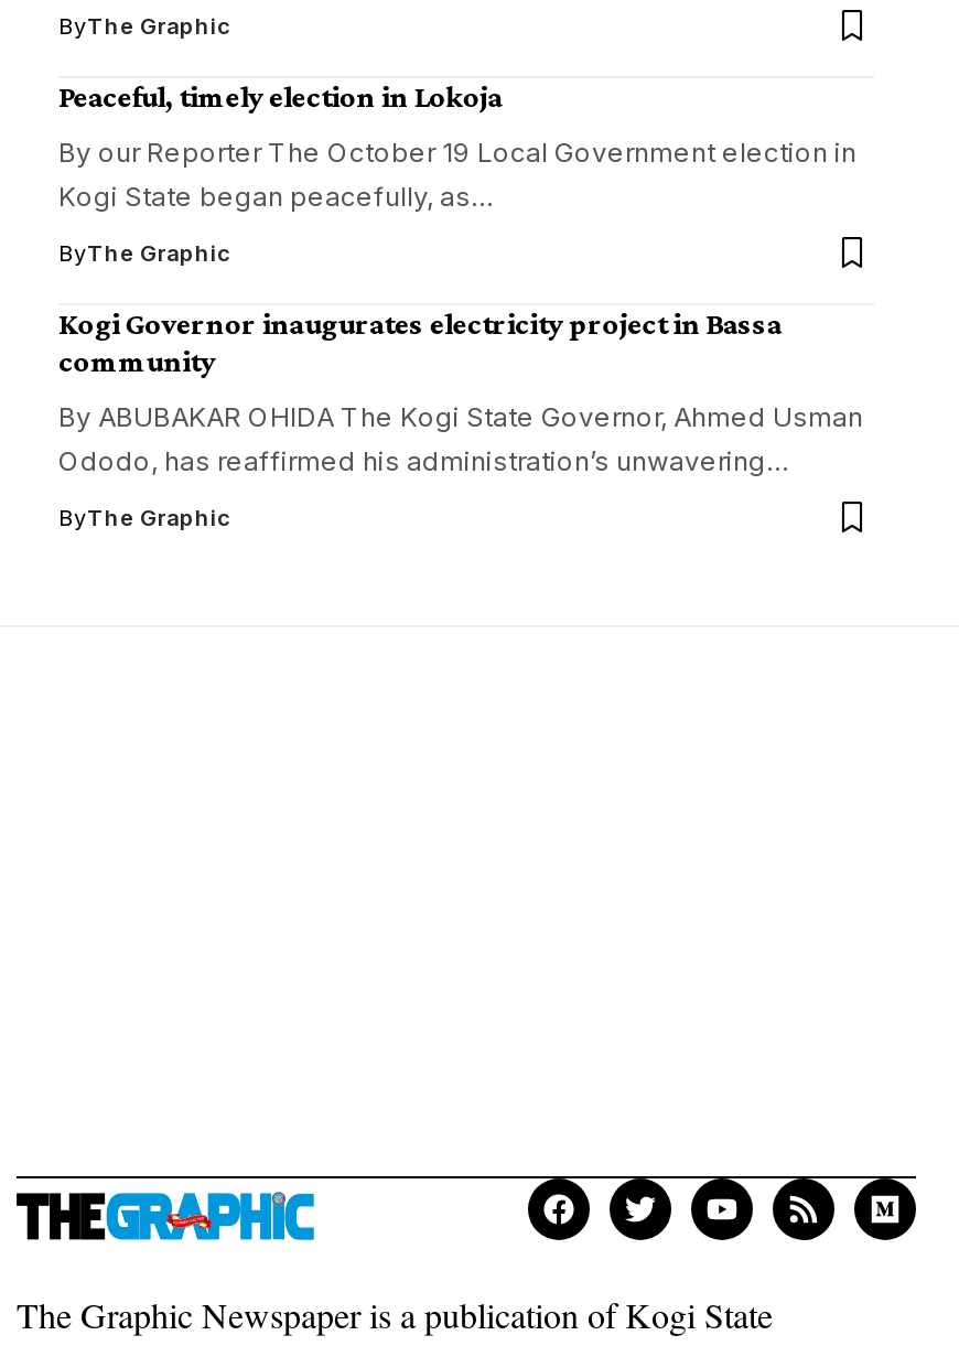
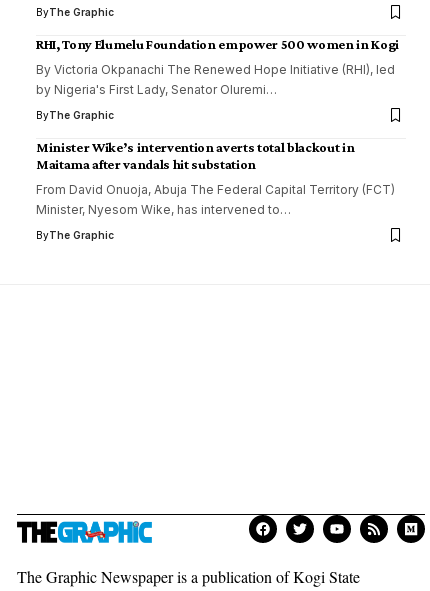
- Peaceful, timely election in Lokoja
+ RHI, Tony Elumelu Foundation empower 500 women in Kogi

- By our Reporter The October 19 Local Government election in
- Kogi State began peacefully, as…
+ By Victoria Okpanachi The Renewed Hope Initiative (RHI), led
+ by Nigeria's First Lady, Senator Oluremi…

- Kogi Governor inaugurates electricity project in Bassa
- community
+ Minister Wike’s intervention averts total blackout in
+ Maitama after vandals hit substation

- By ABUBAKAR OHIDA The Kogi State Governor, Ahmed Usman
- Ododo, has reaffirmed his administration’s unwavering…
+ From David Onuoja, Abuja The Federal Capital Territory (FCT)
+ Minister, Nyesom Wike, has intervened to…
